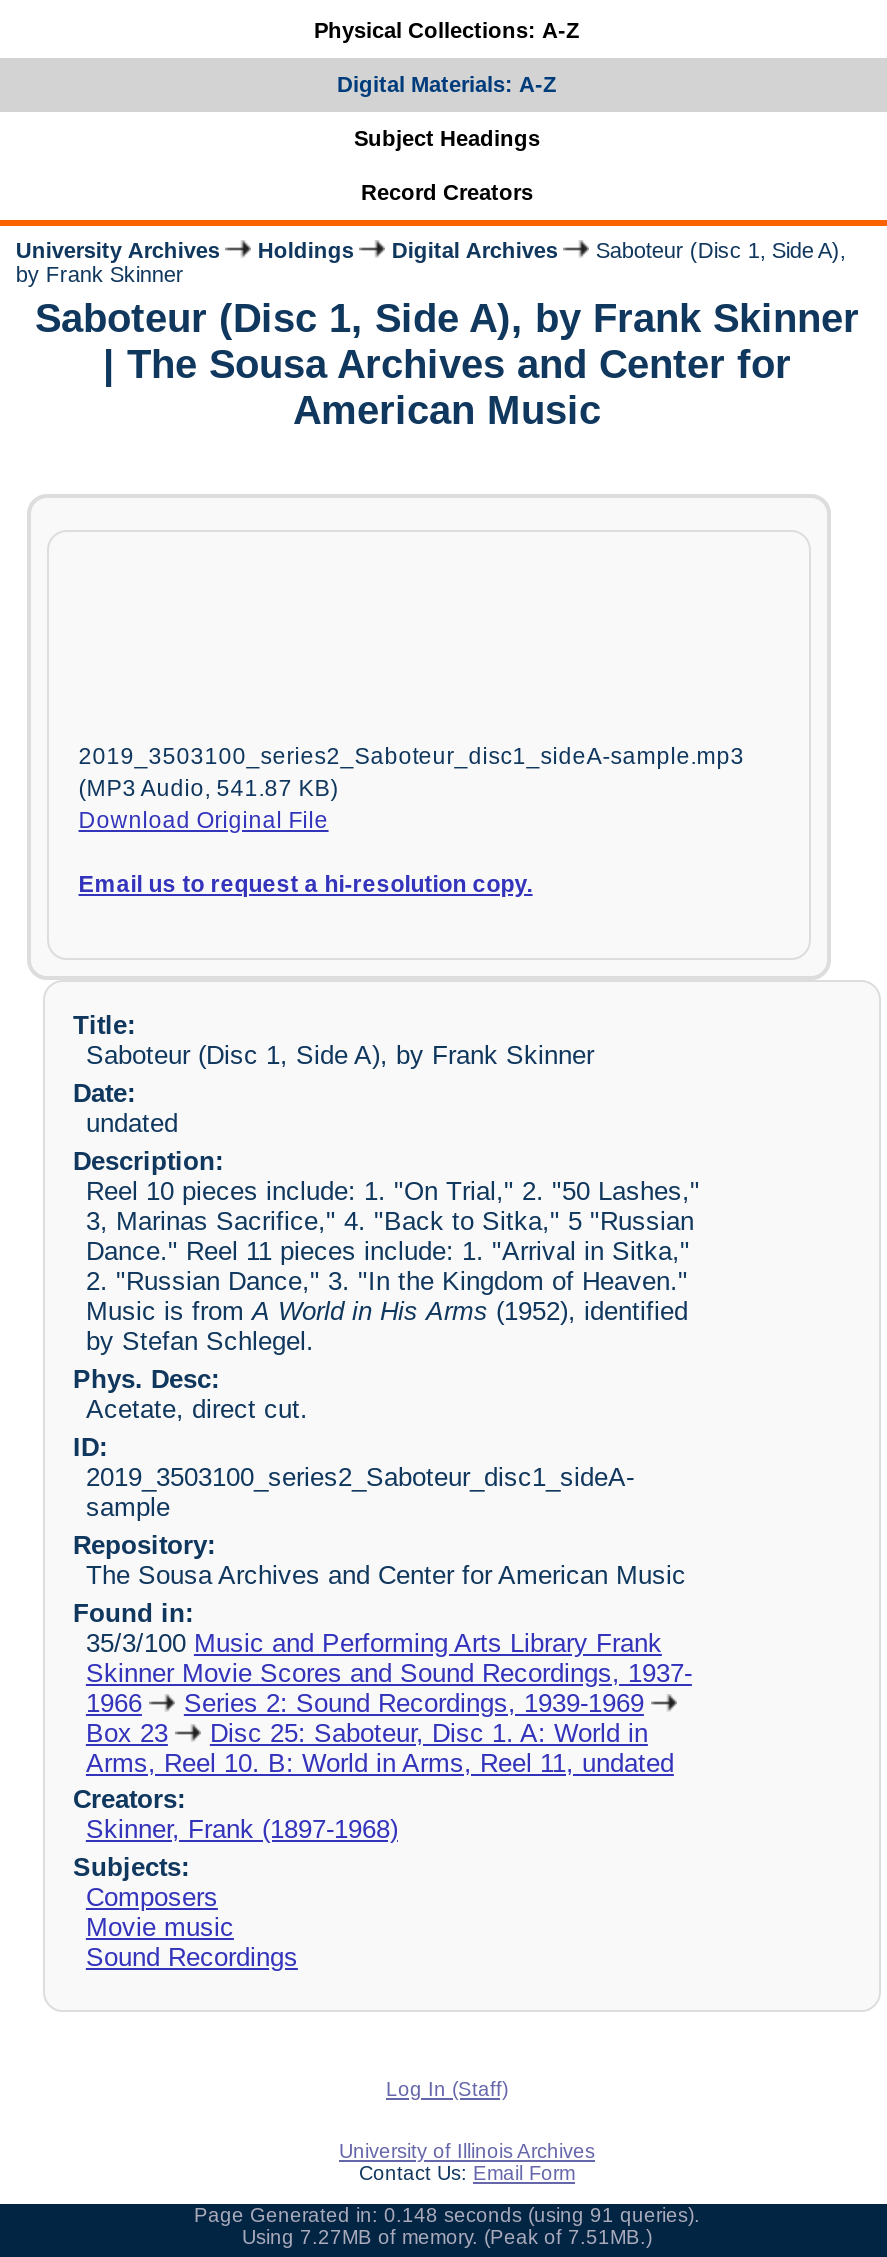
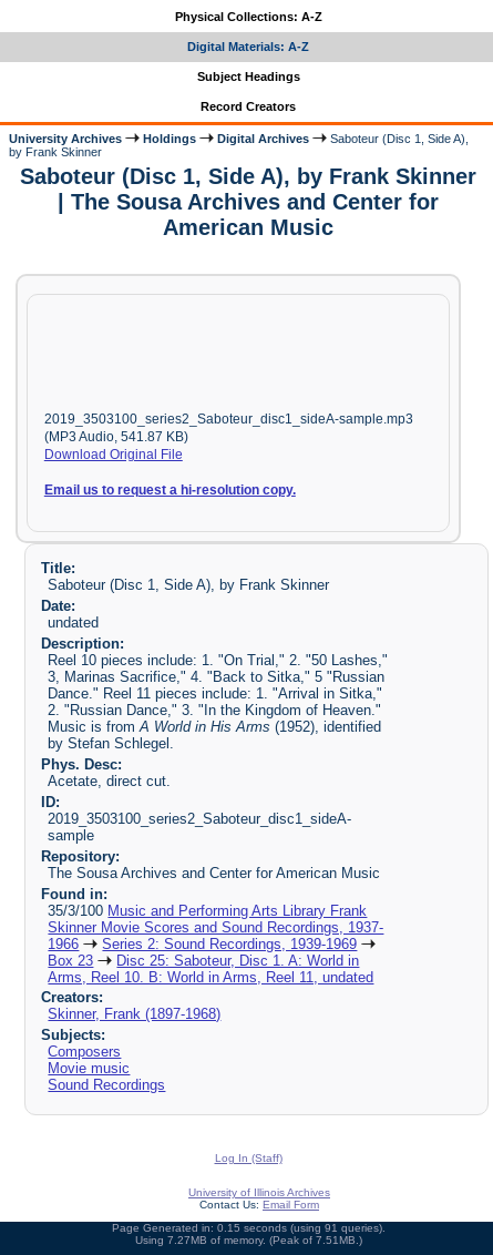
- Page Generated in: 0.148 seconds (using 91 queries).
+ Page Generated in: 0.15 seconds (using 91 queries).
